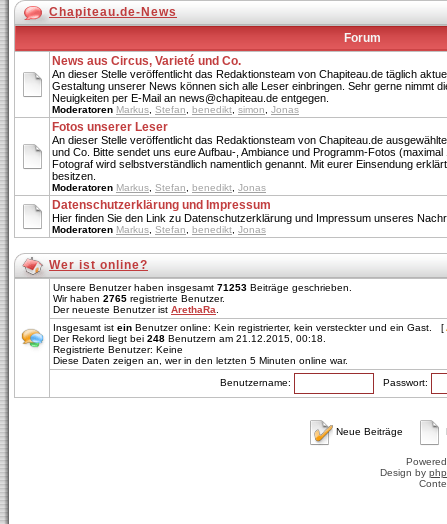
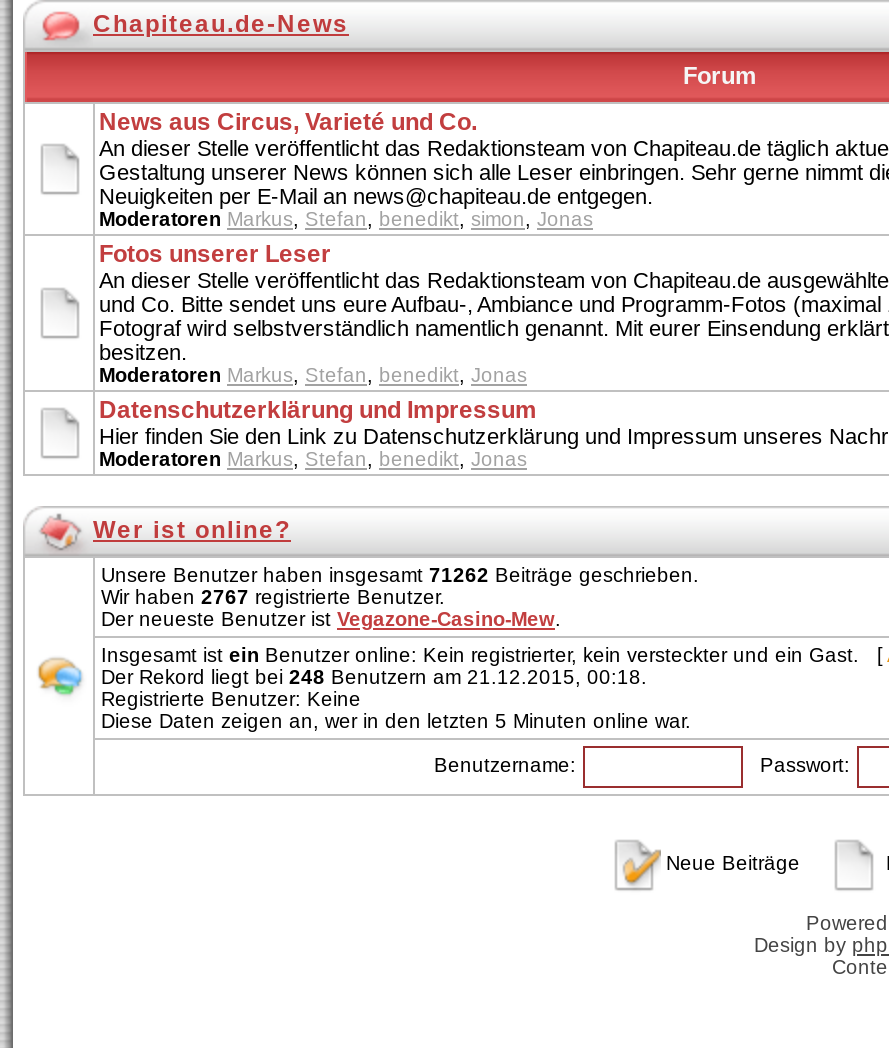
- Unsere Benutzer haben insgesamt 71253 Beiträge geschrieben.
+ Unsere Benutzer haben insgesamt 71262 Beiträge geschrieben.

- Wir haben 2765 registrierte Benutzer.
+ Wir haben 2767 registrierte Benutzer.

- Der neueste Benutzer ist ArethaRa.
+ Der neueste Benutzer ist Vegazone-Casino-Mew.
